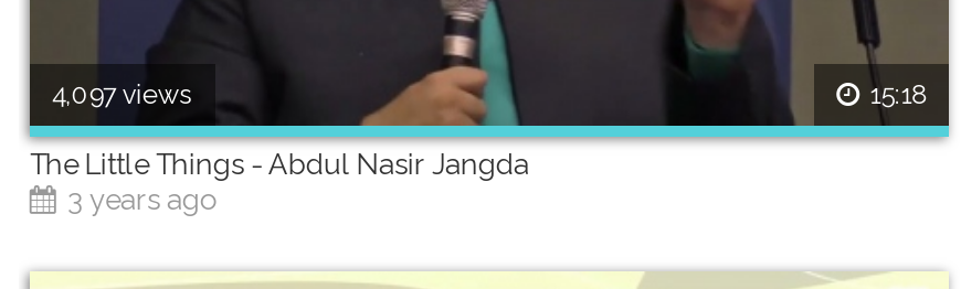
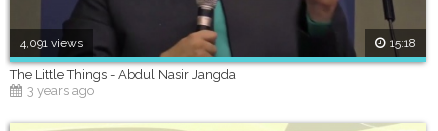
- 4,097 views
+ 4,091 views
